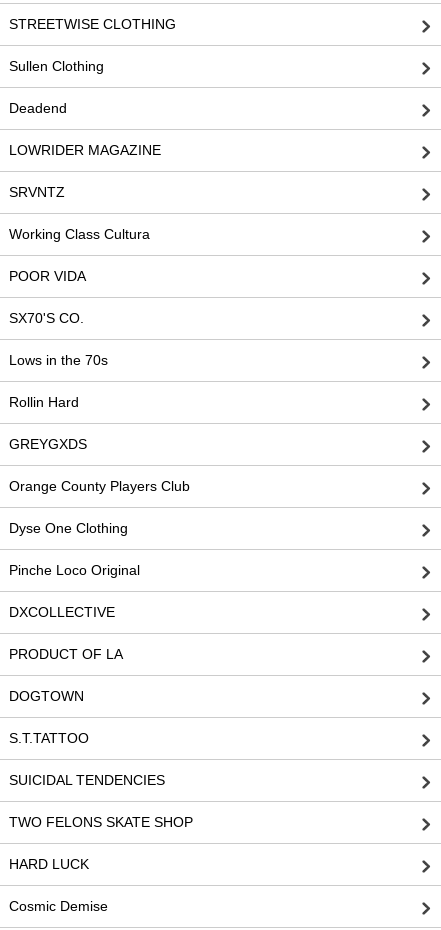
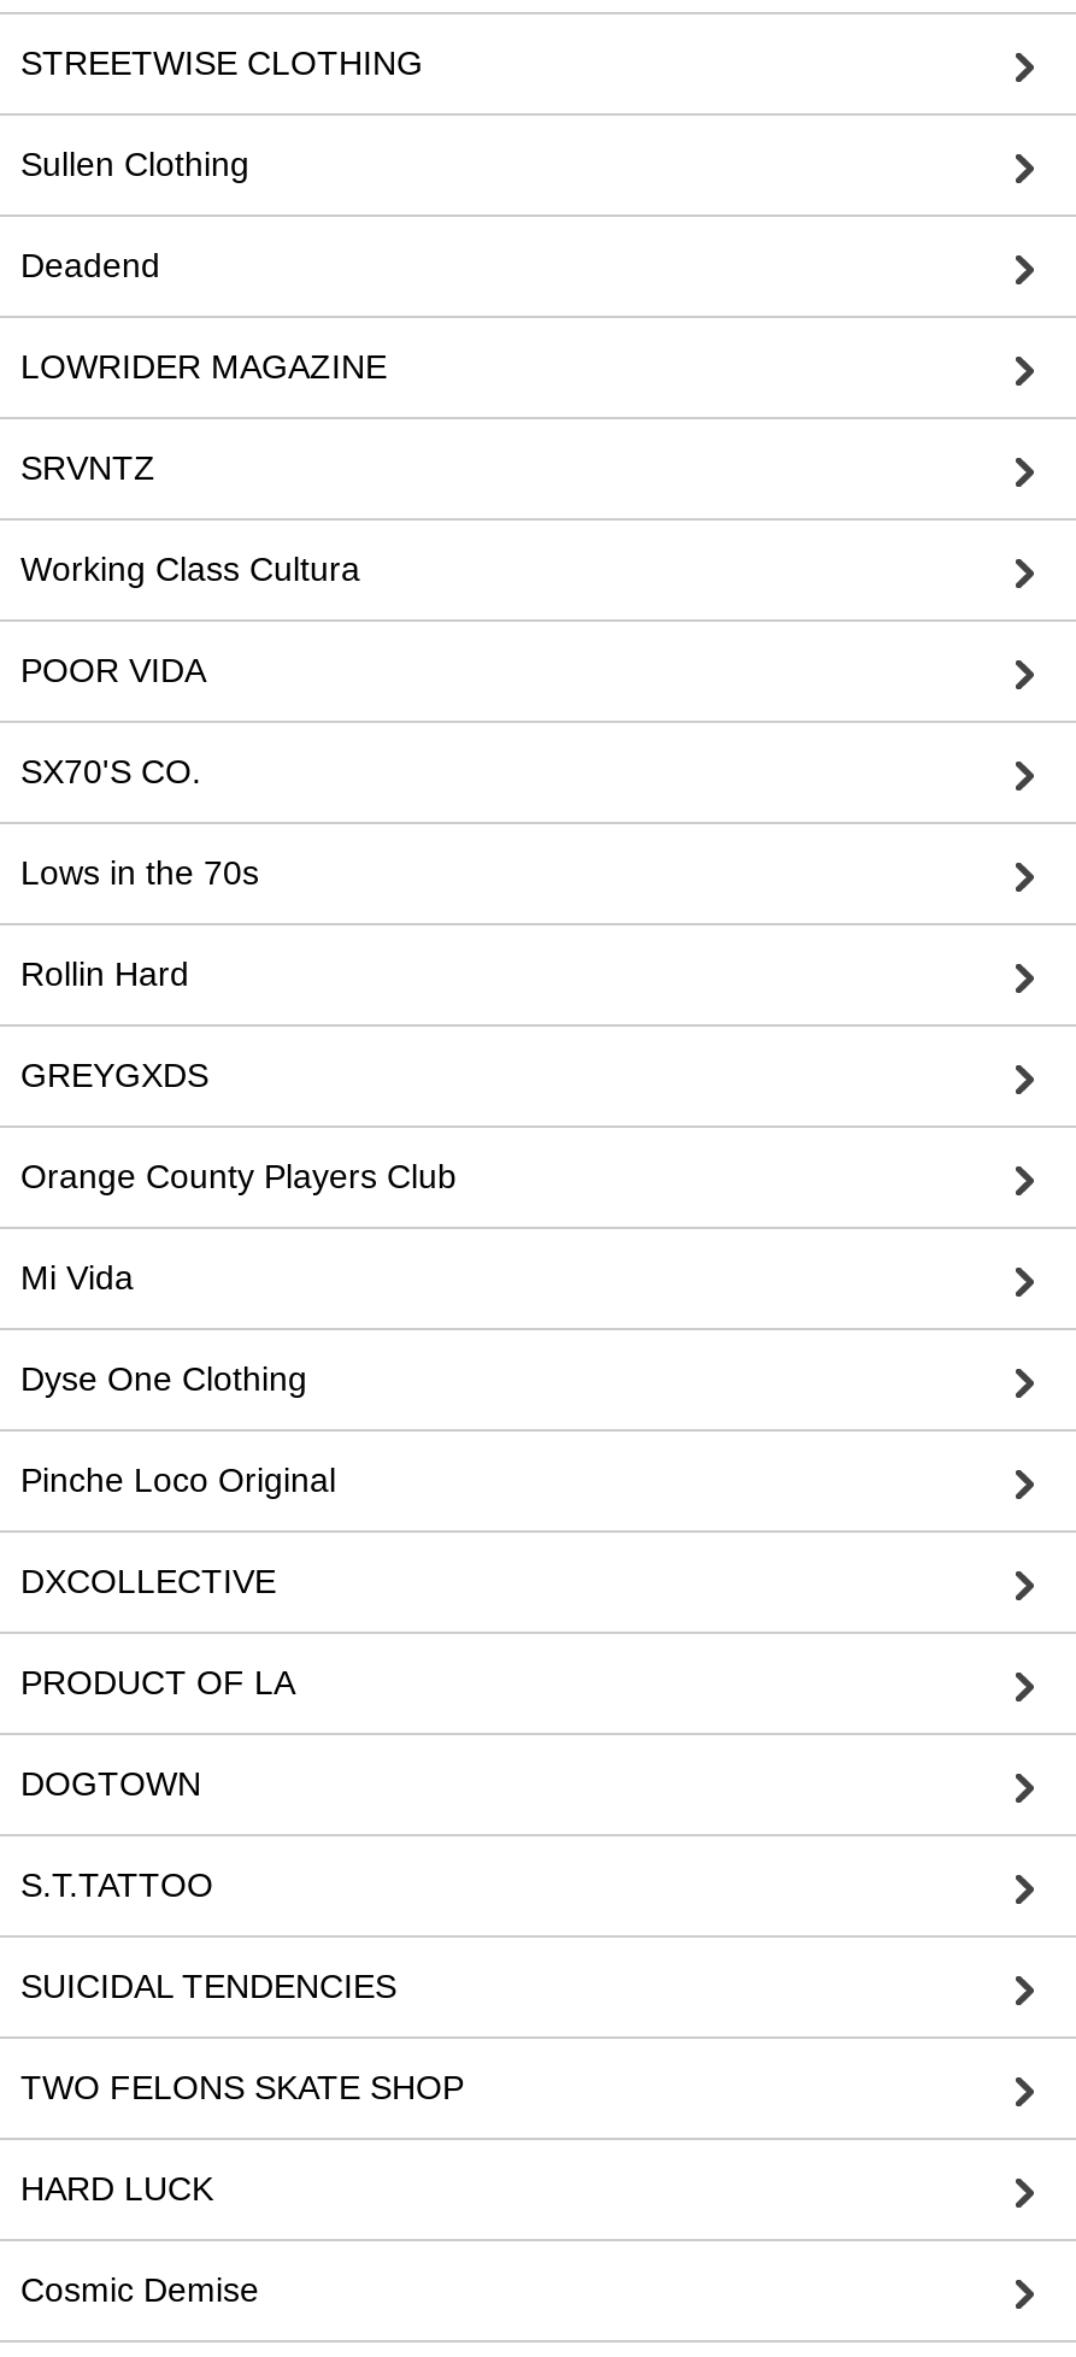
+ Mi Vida
